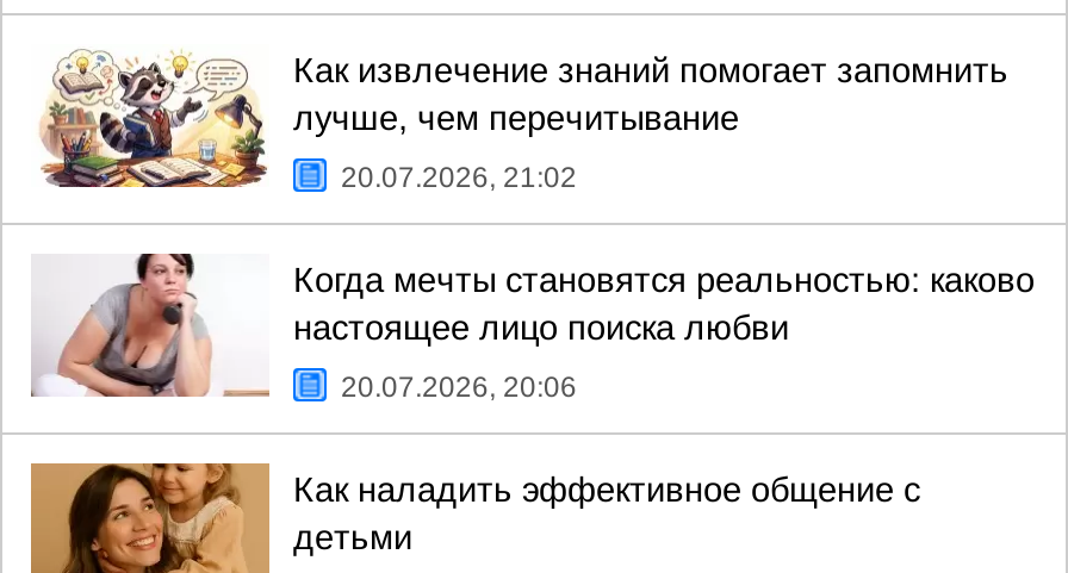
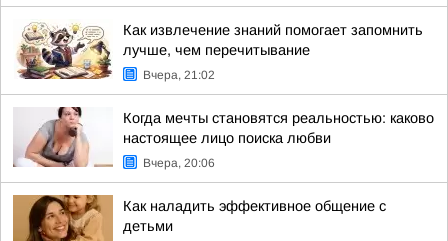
- 20.07.2026, 21:02
+ Вчера, 21:02

- 20.07.2026, 20:06
+ Вчера, 20:06
